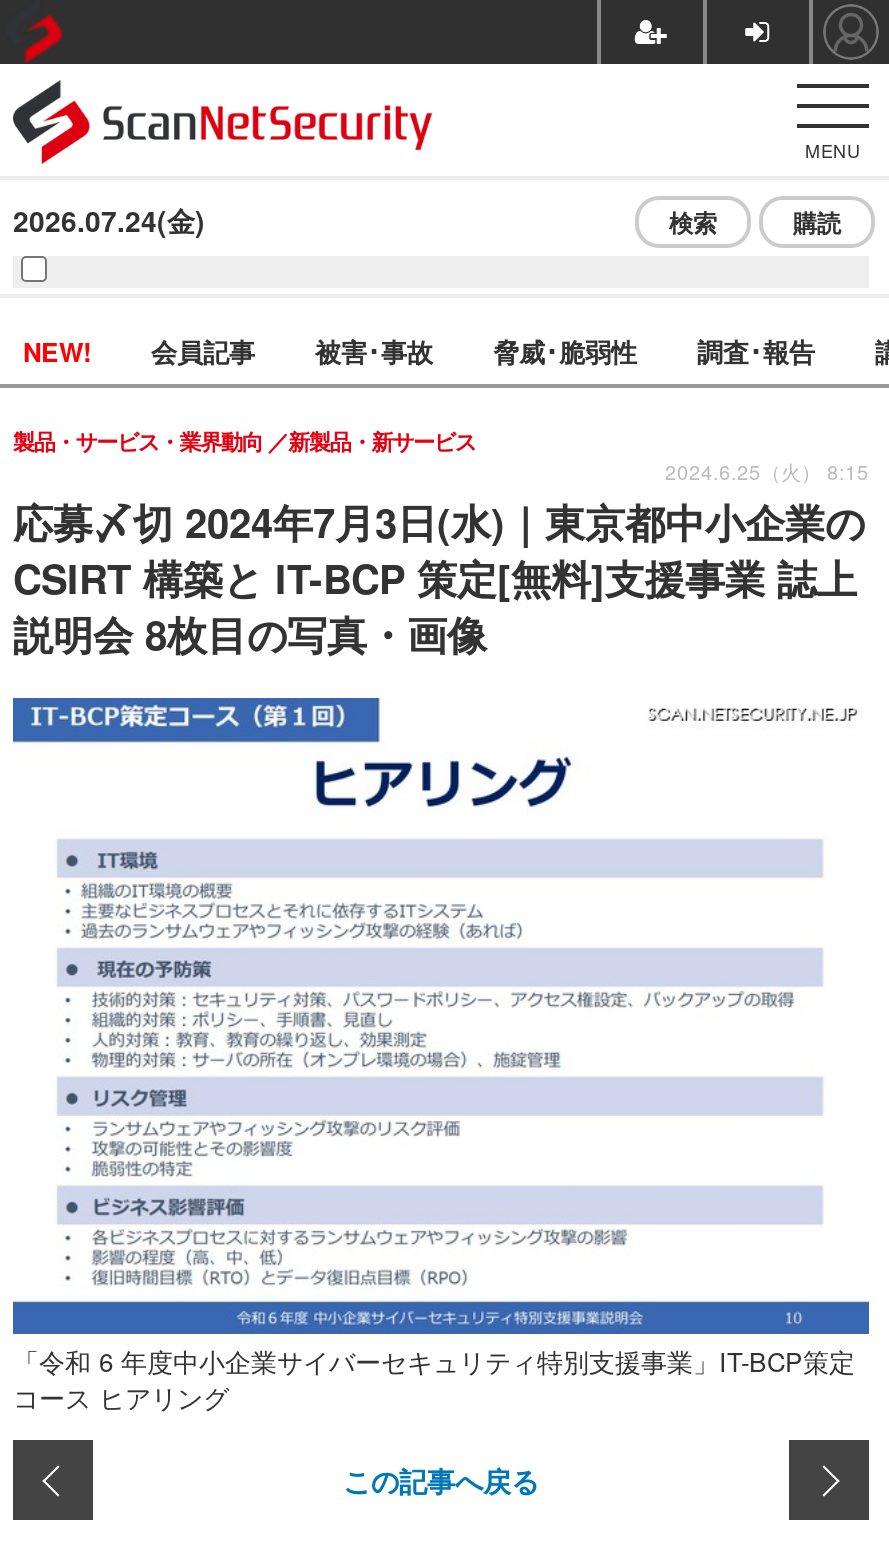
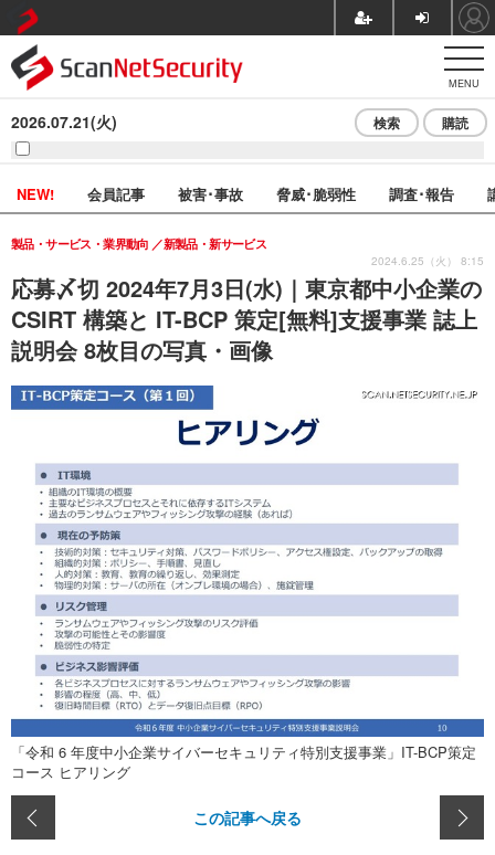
- 2026.07.24(金)
+ 2026.07.21(火)
